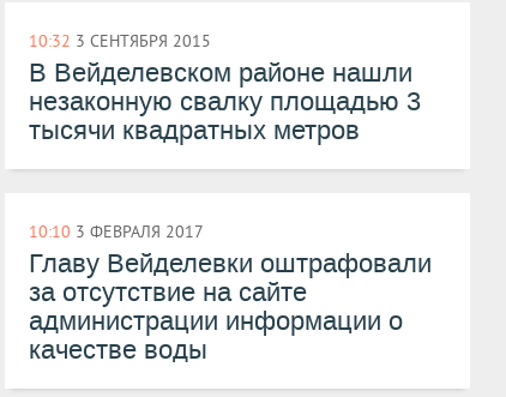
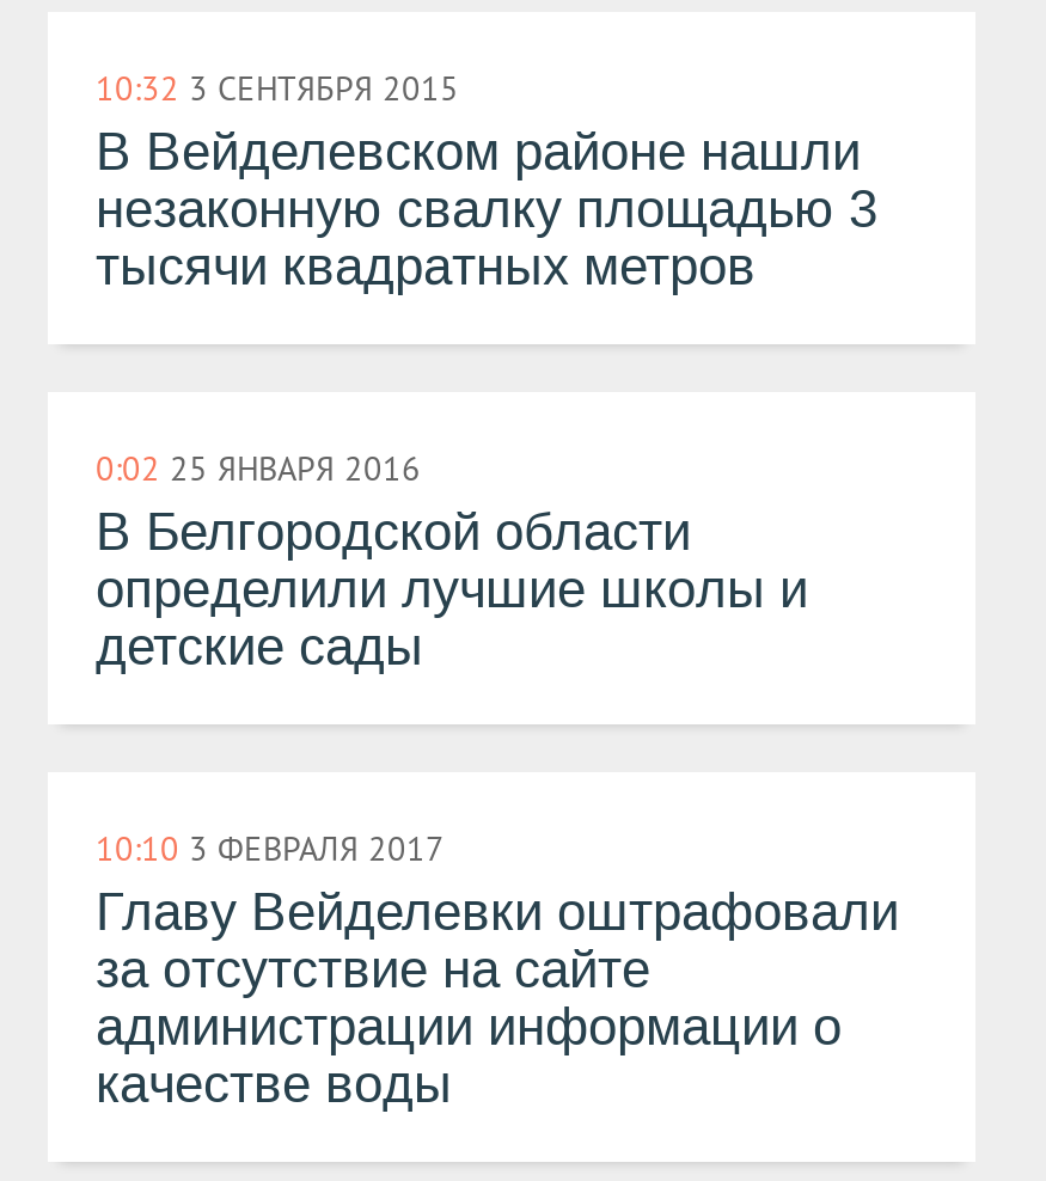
+ 0:02 25 ЯНВАРЯ 2016
+ В Белгородской области
+ определили лучшие школы и
+ детские сады
